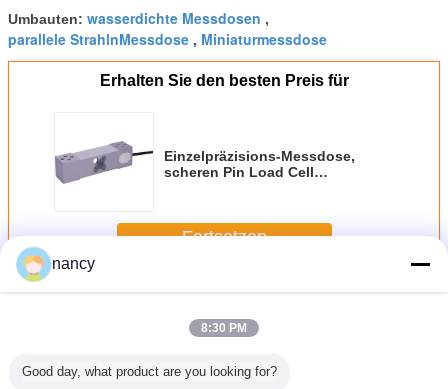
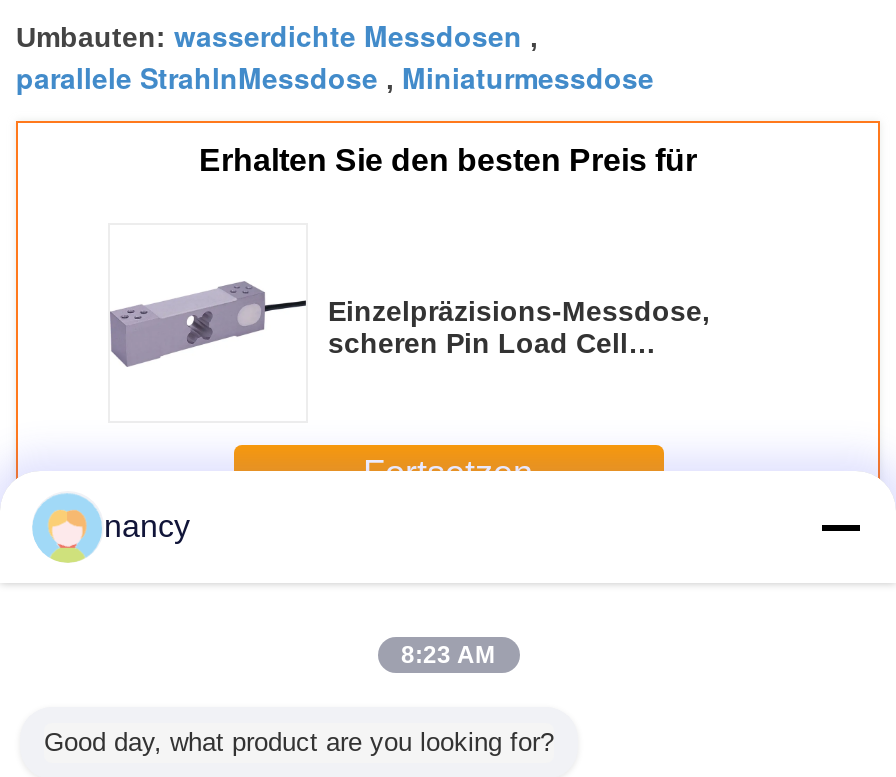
- 8:30 PM
+ 8:23 AM
